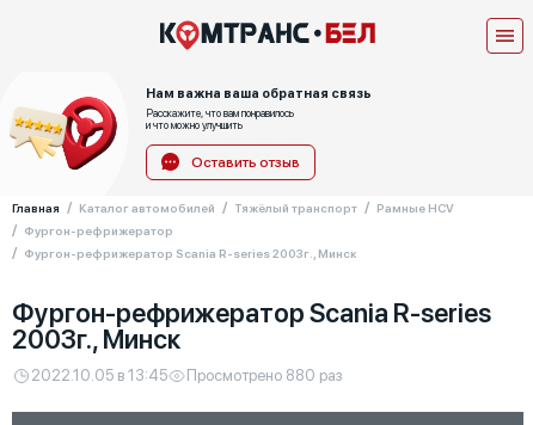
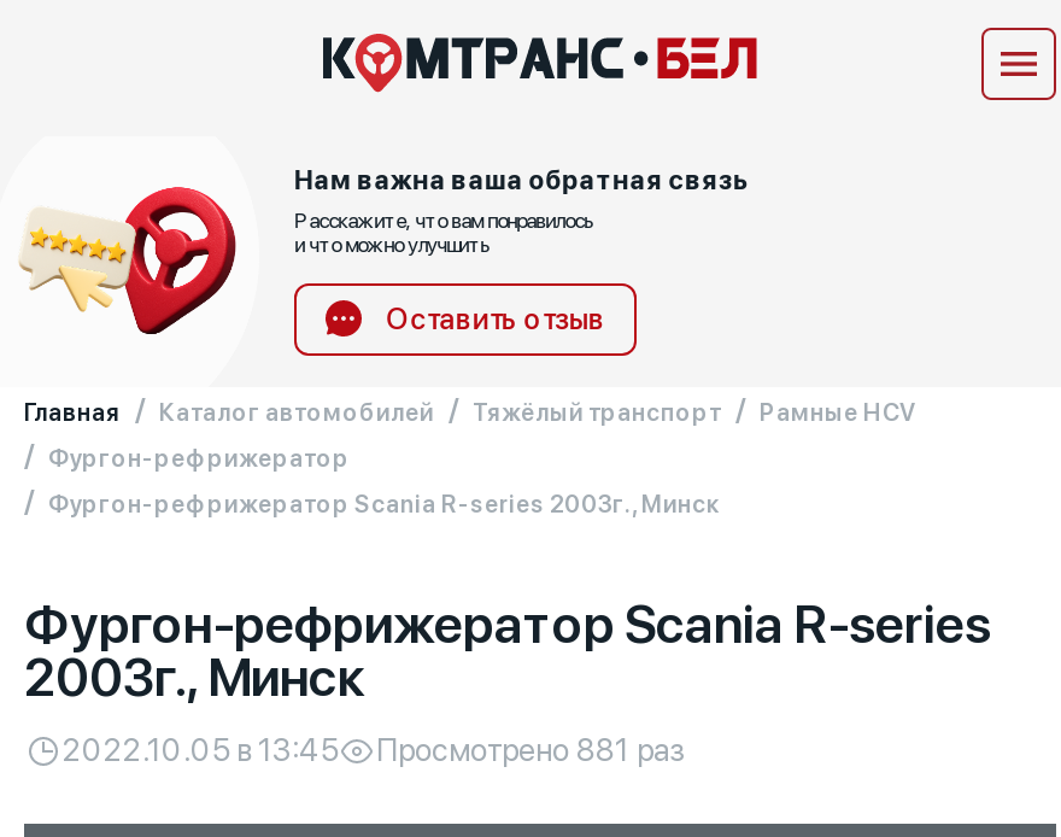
- Просмотрено 880 раз
+ Просмотрено 881 раз
